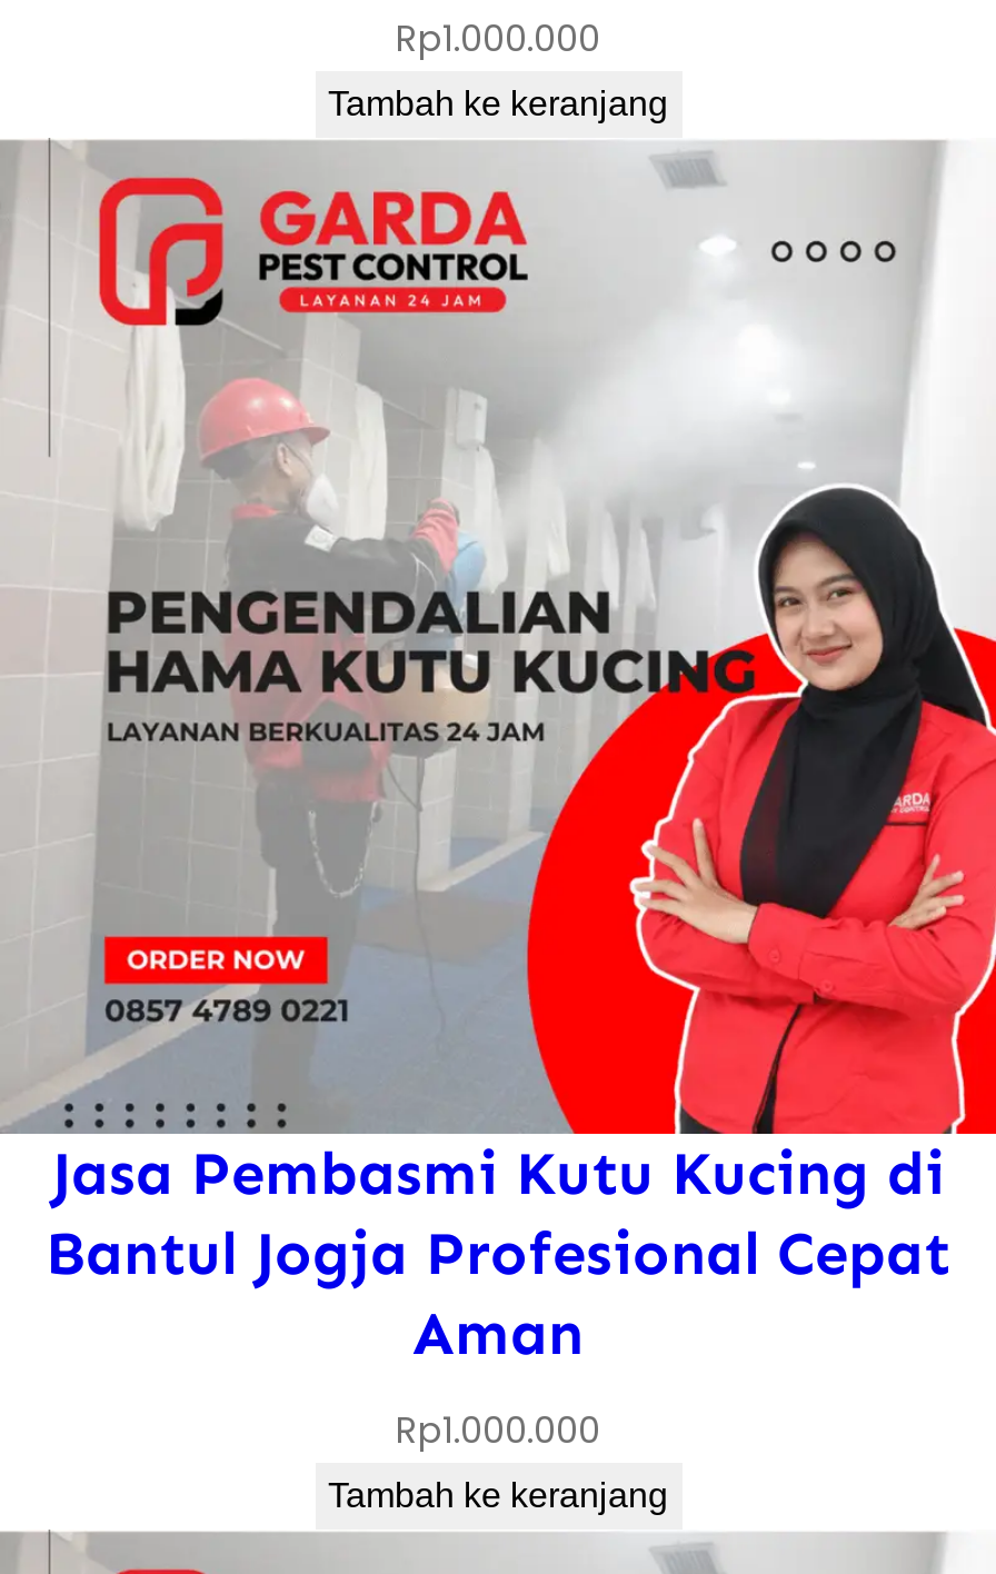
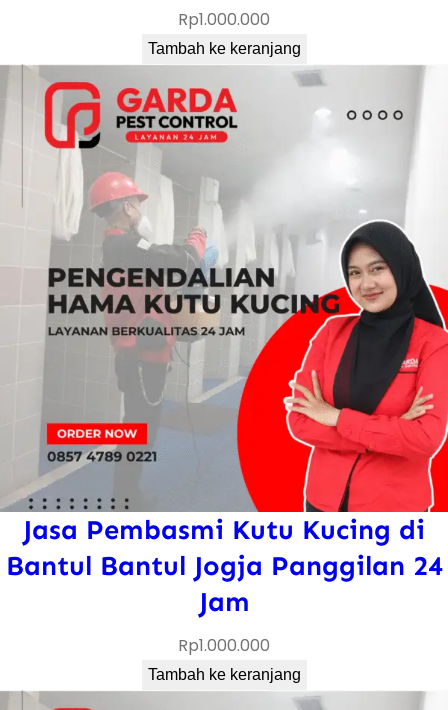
- Bantul Jogja Profesional Cepat
- Aman
+ Bantul Bantul Jogja Panggilan 24
+ Jam
